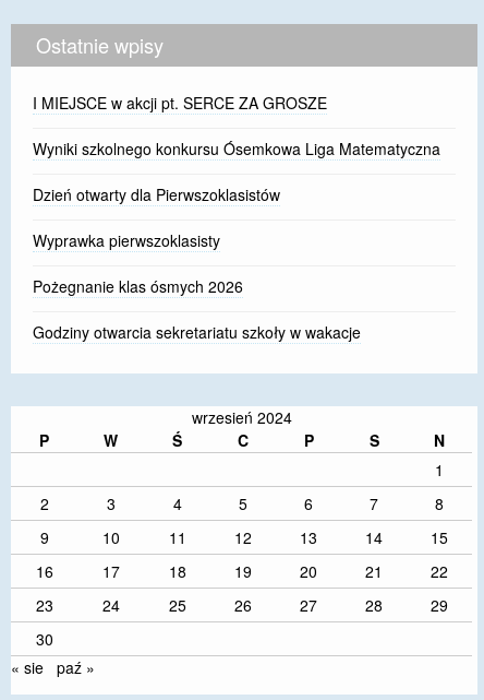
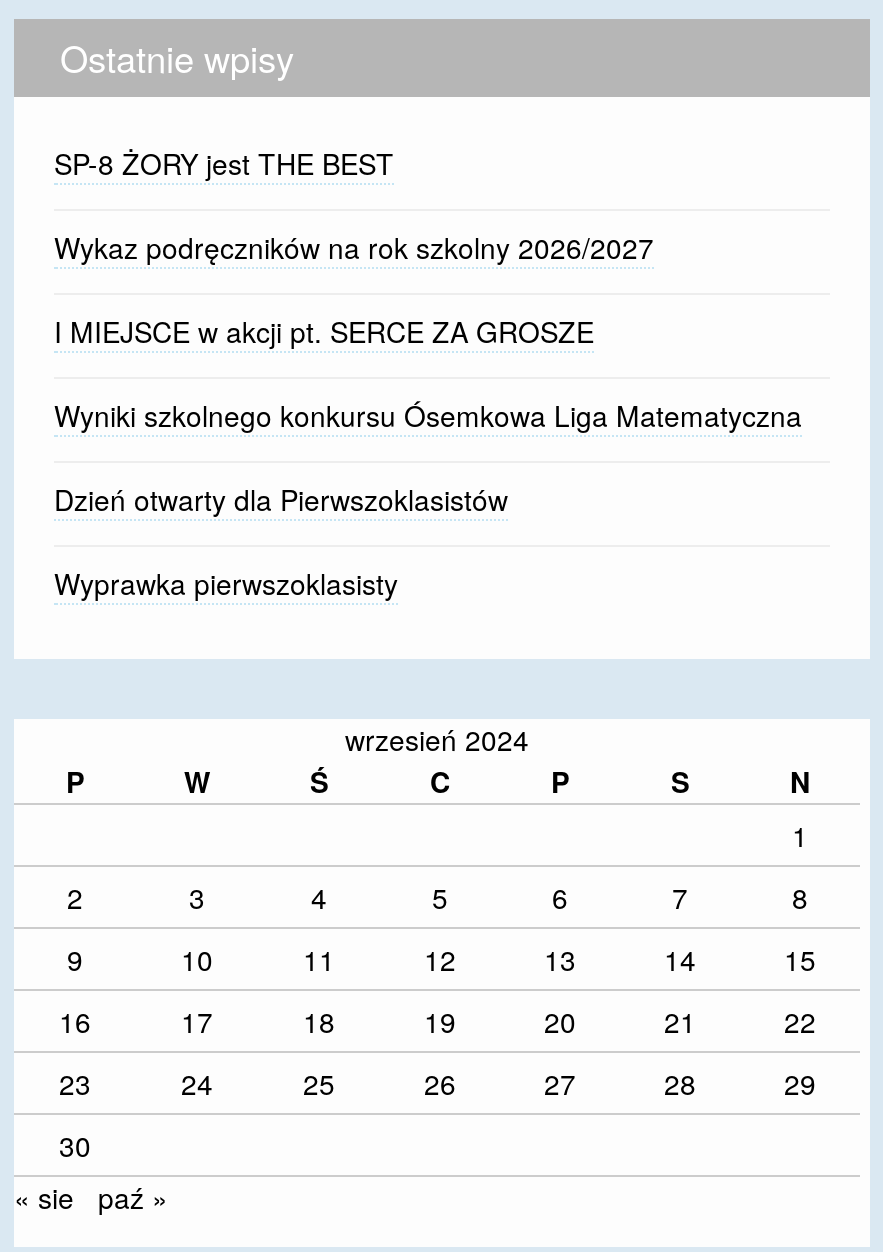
+ SP-8 ŻORY jest THE BEST
+ Wykaz podręczników na rok szkolny 2026/2027

moved down: I MIEJSCE w akcji pt. SERCE ZA GROSZE | Wyniki szkolnego konkursu Ósemkowa Liga Matematyczna | Dzień otwarty dla Pierwszoklasistów | Wyprawka pierwszoklasisty

- Pożegnanie klas ósmych 2026
- Godziny otwarcia sekretariatu szkoły w wakacje
